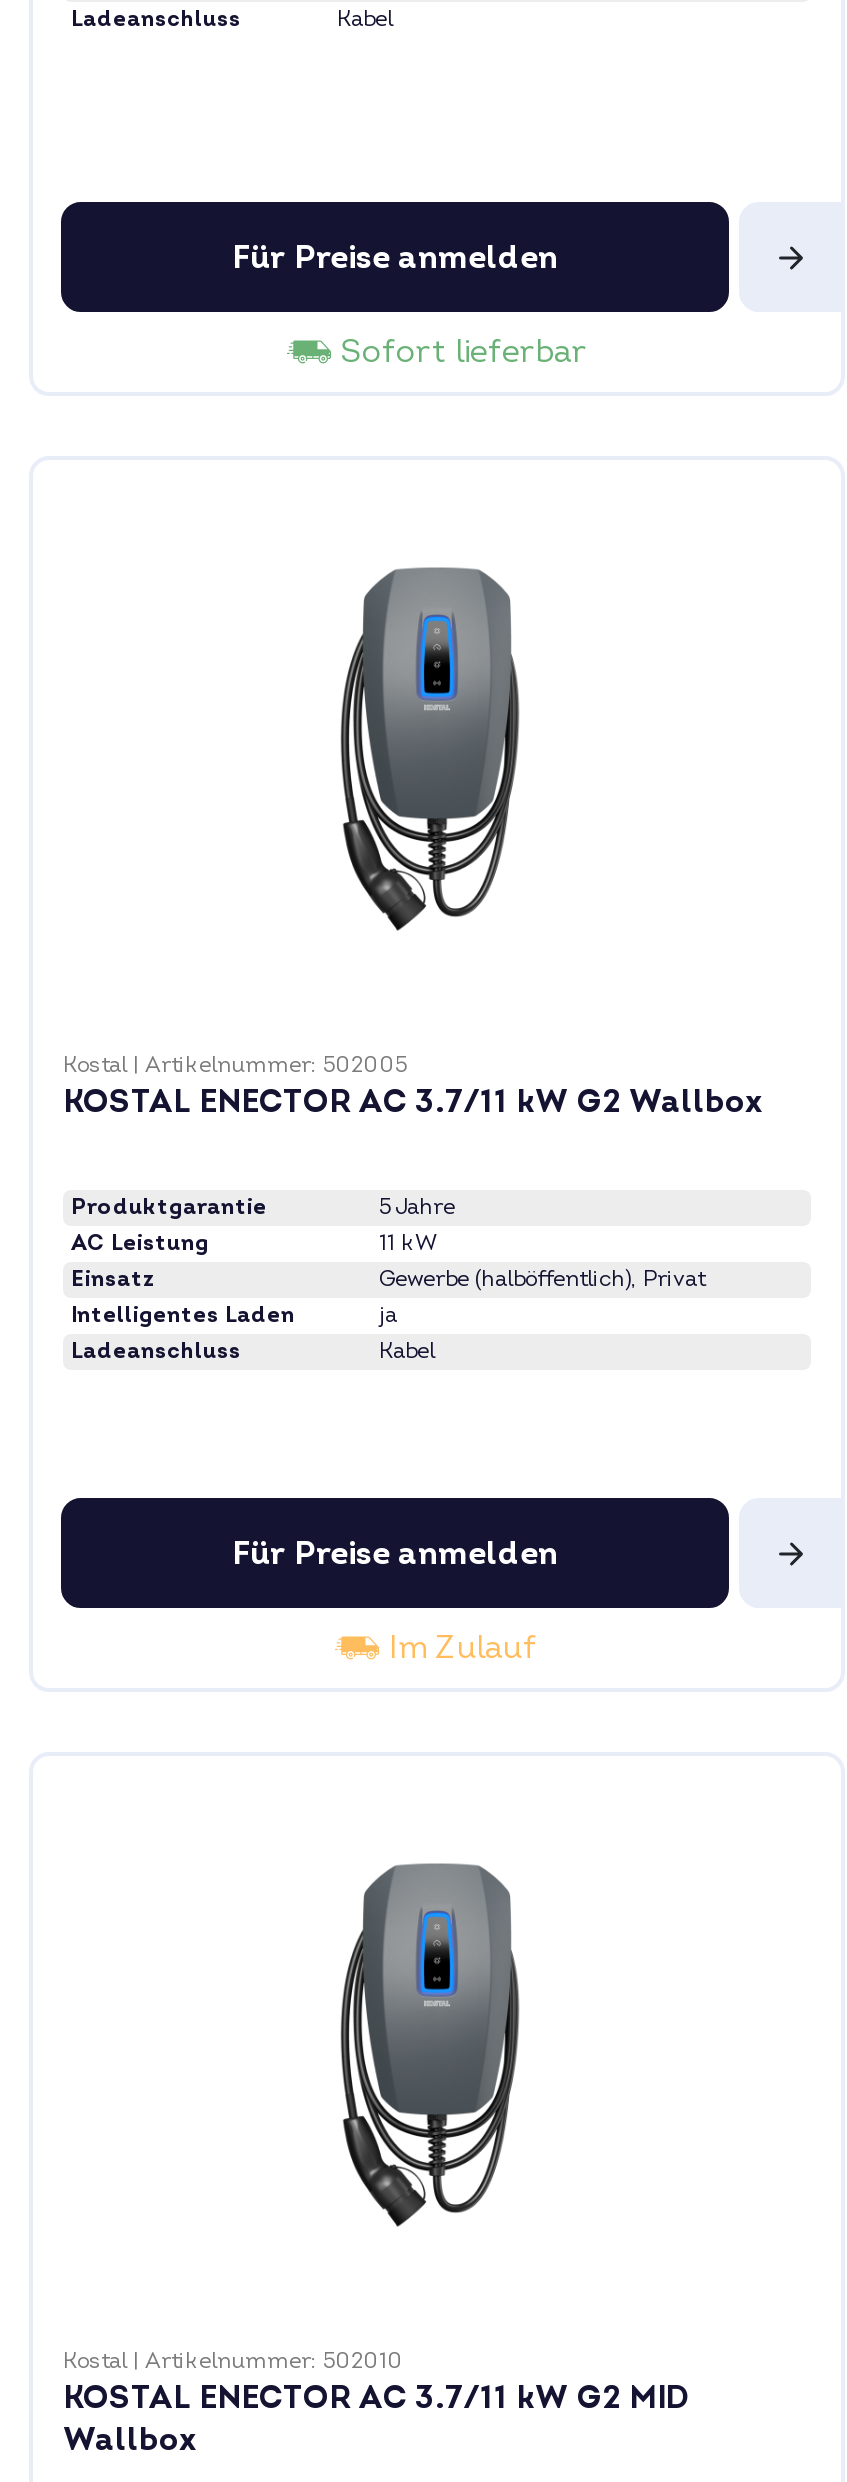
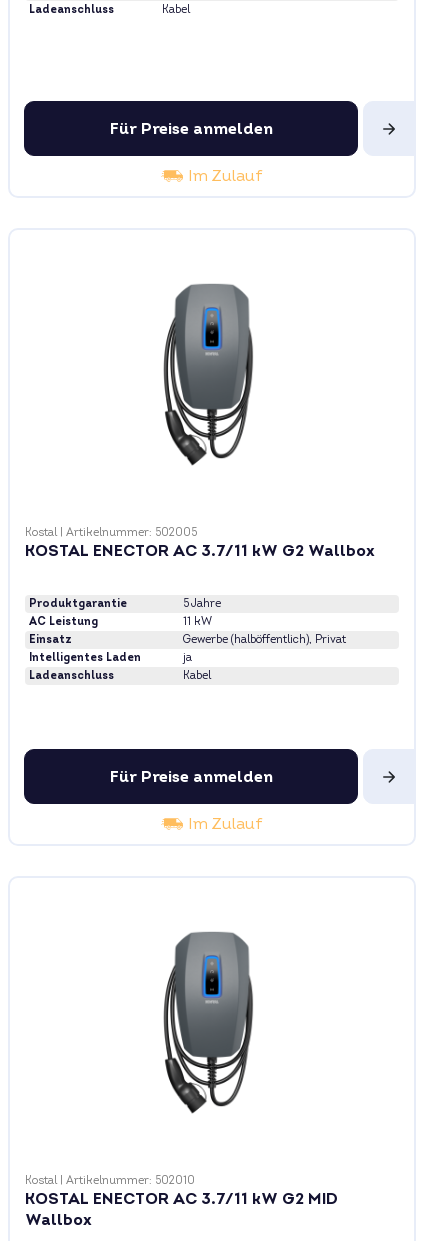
- Sofort lieferbar
+ Im Zulauf
